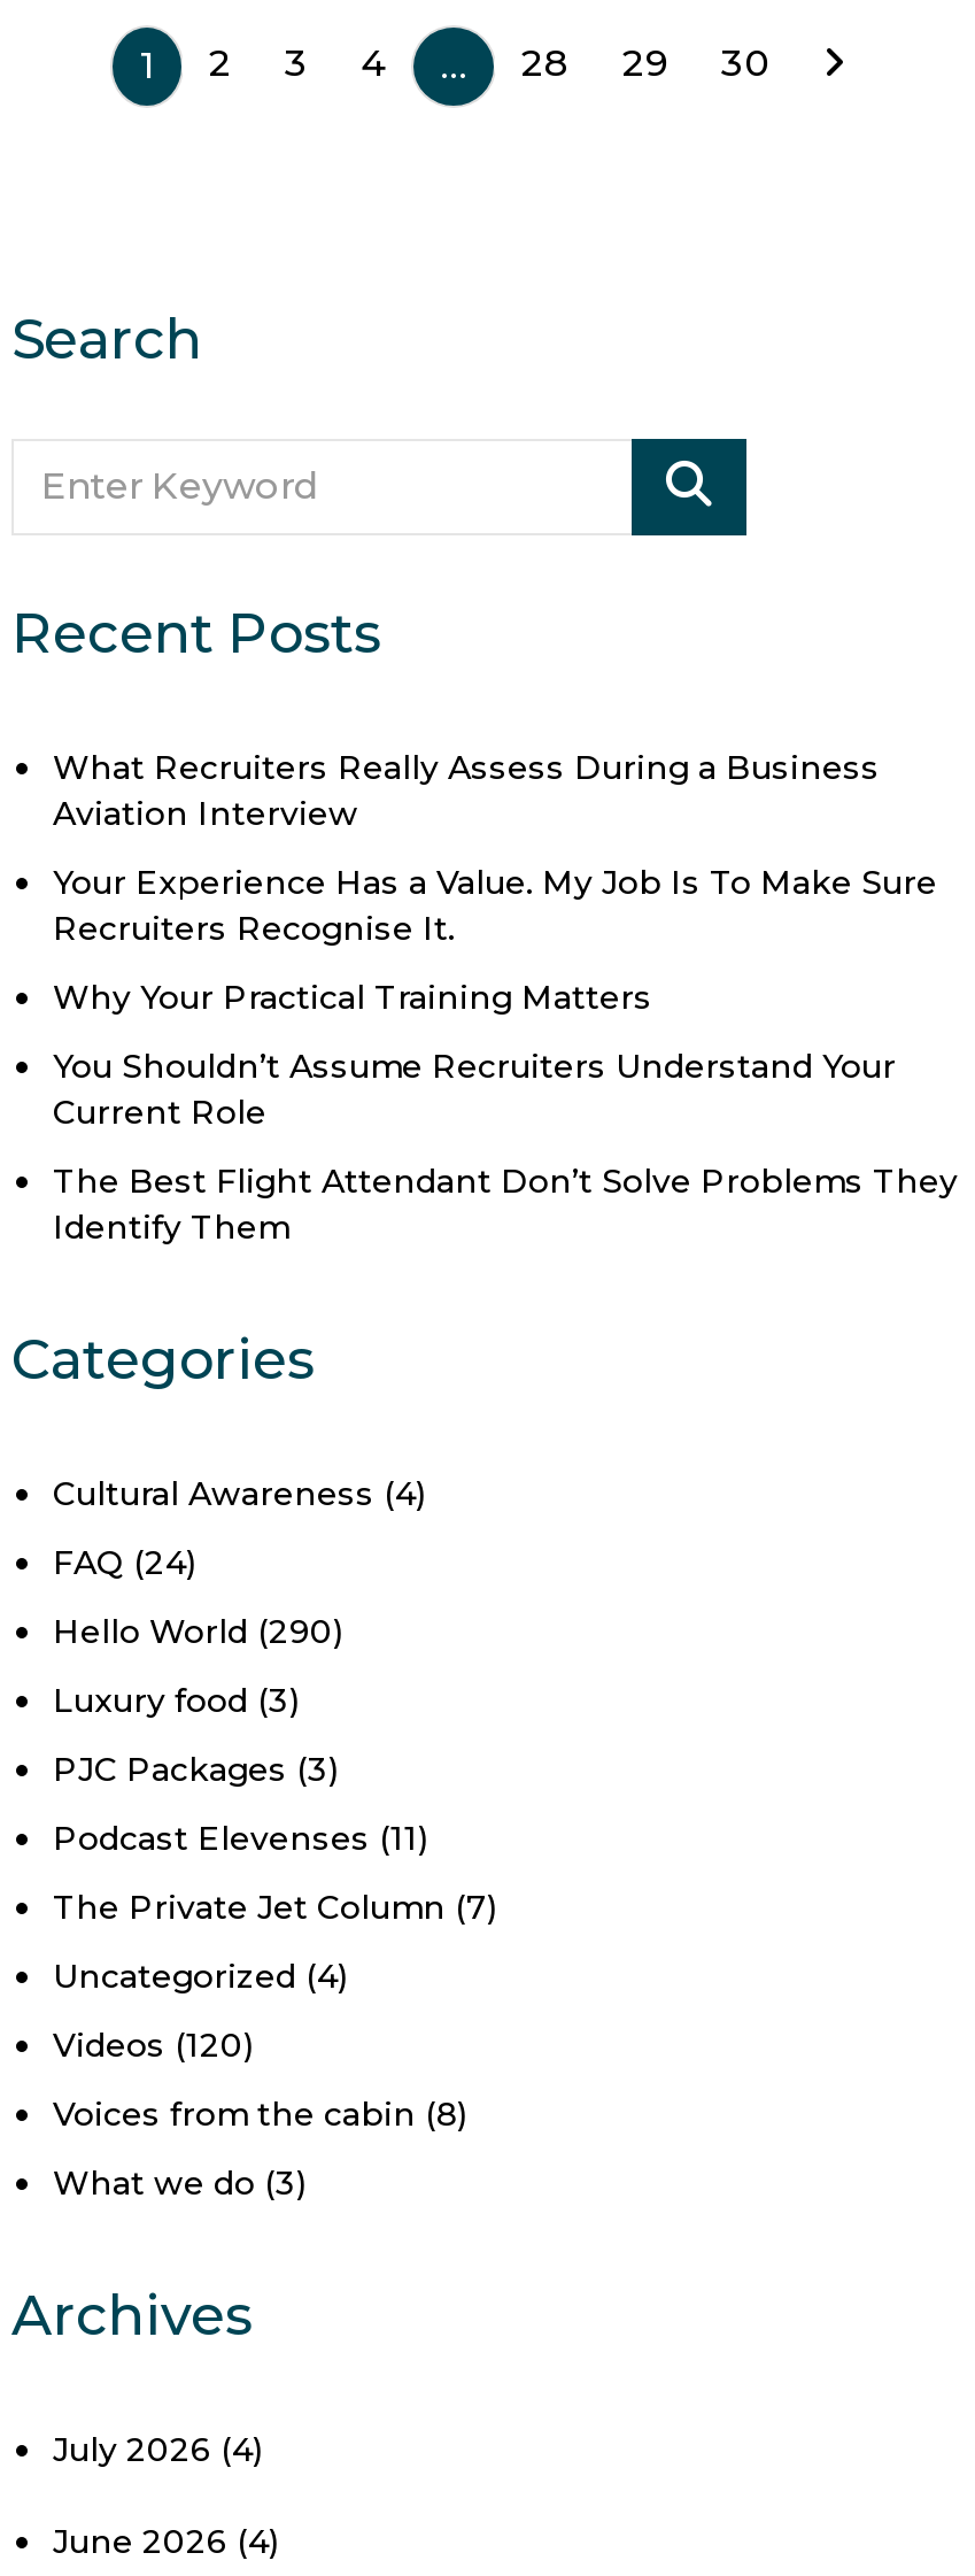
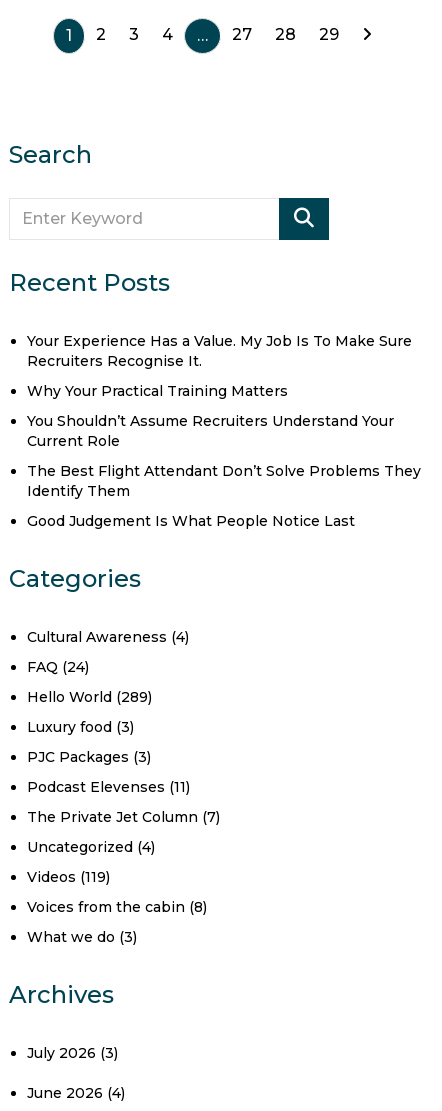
- 30

+ 27

- What Recruiters Really Assess During a Business
- Aviation Interview

moved up: Your Experience Has a Value. My Job Is To Make Sure | Recruiters Recognise It. | Why Your Practical Training Matters | You Shouldn’t Assume Recruiters Understand Your | Current Role | The Best Flight Attendant Don’t Solve Problems They | Identify Them

+ Good Judgement Is What People Notice Last

- Hello World (290)
+ Hello World (289)

- Videos (120)
+ Videos (119)

- July 2026 (4)
+ July 2026 (3)
